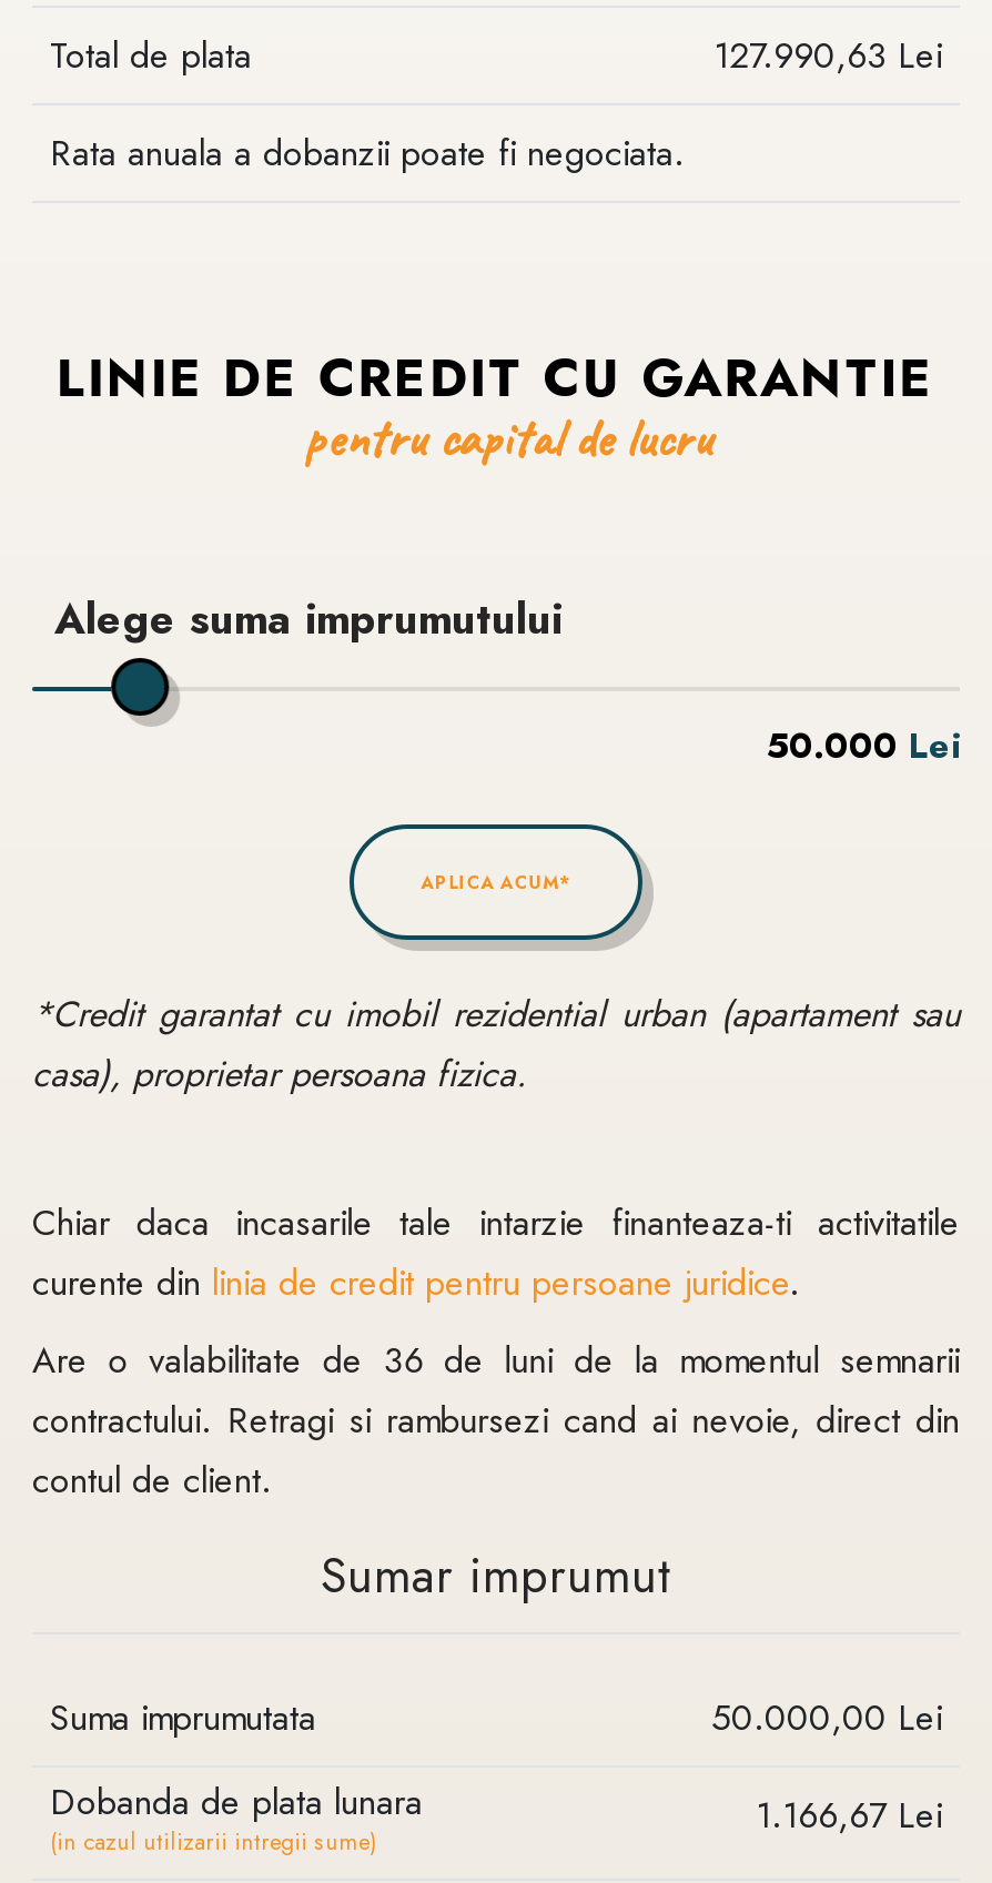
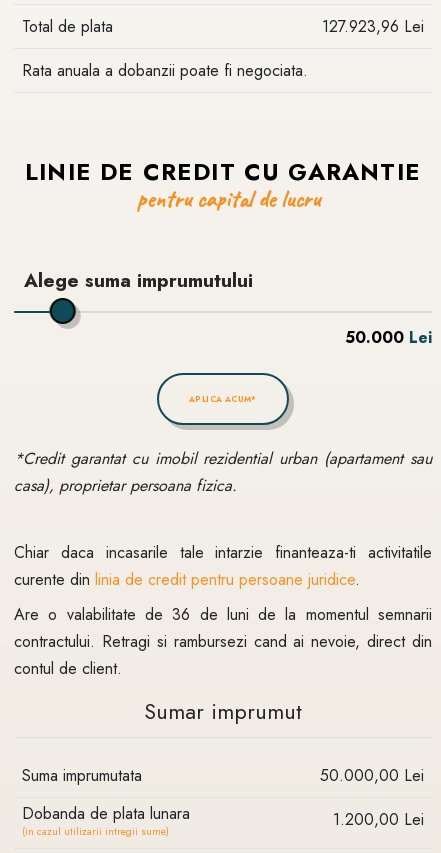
- 127.990,63 Lei
+ 127.923,96 Lei

- 1.166,67 Lei
+ 1.200,00 Lei
